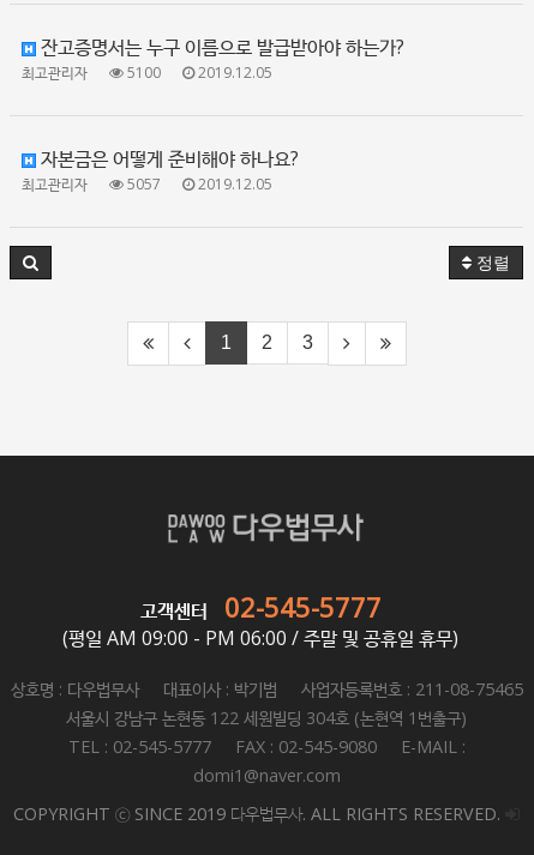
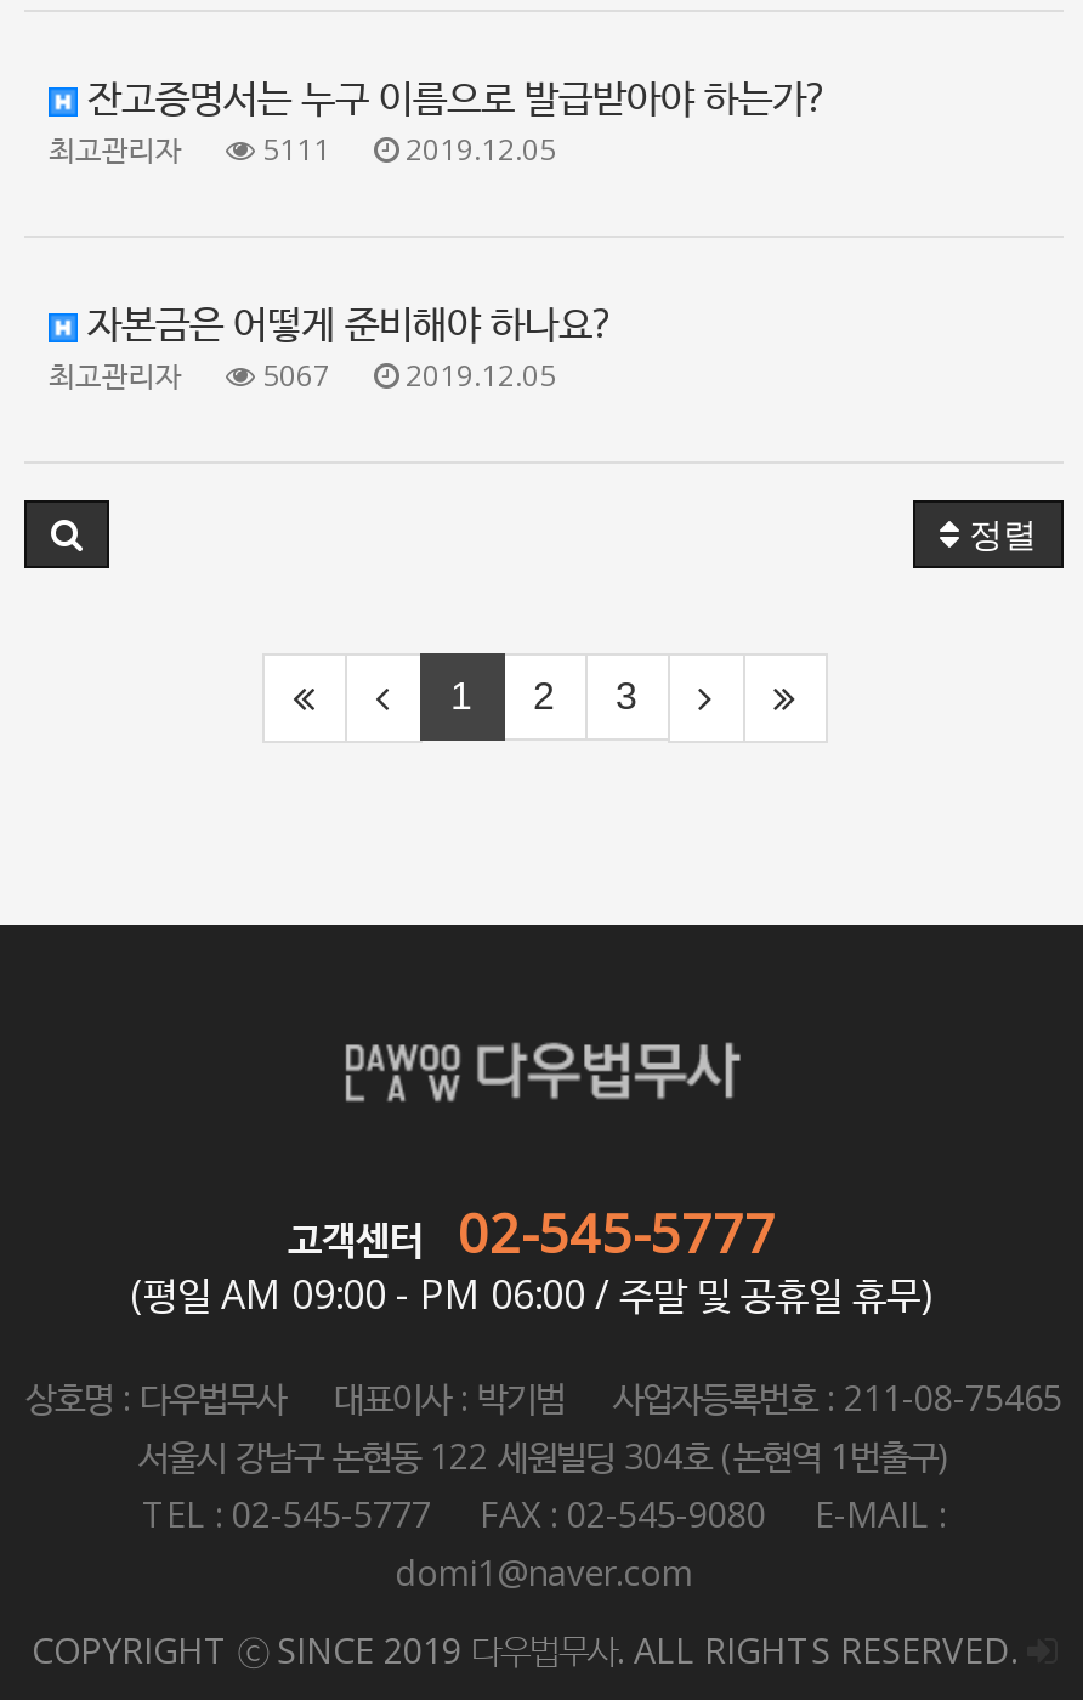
- 최고관리자 5100 2019.12.05
+ 최고관리자 5111 2019.12.05

- 최고관리자 5057 2019.12.05
+ 최고관리자 5067 2019.12.05
